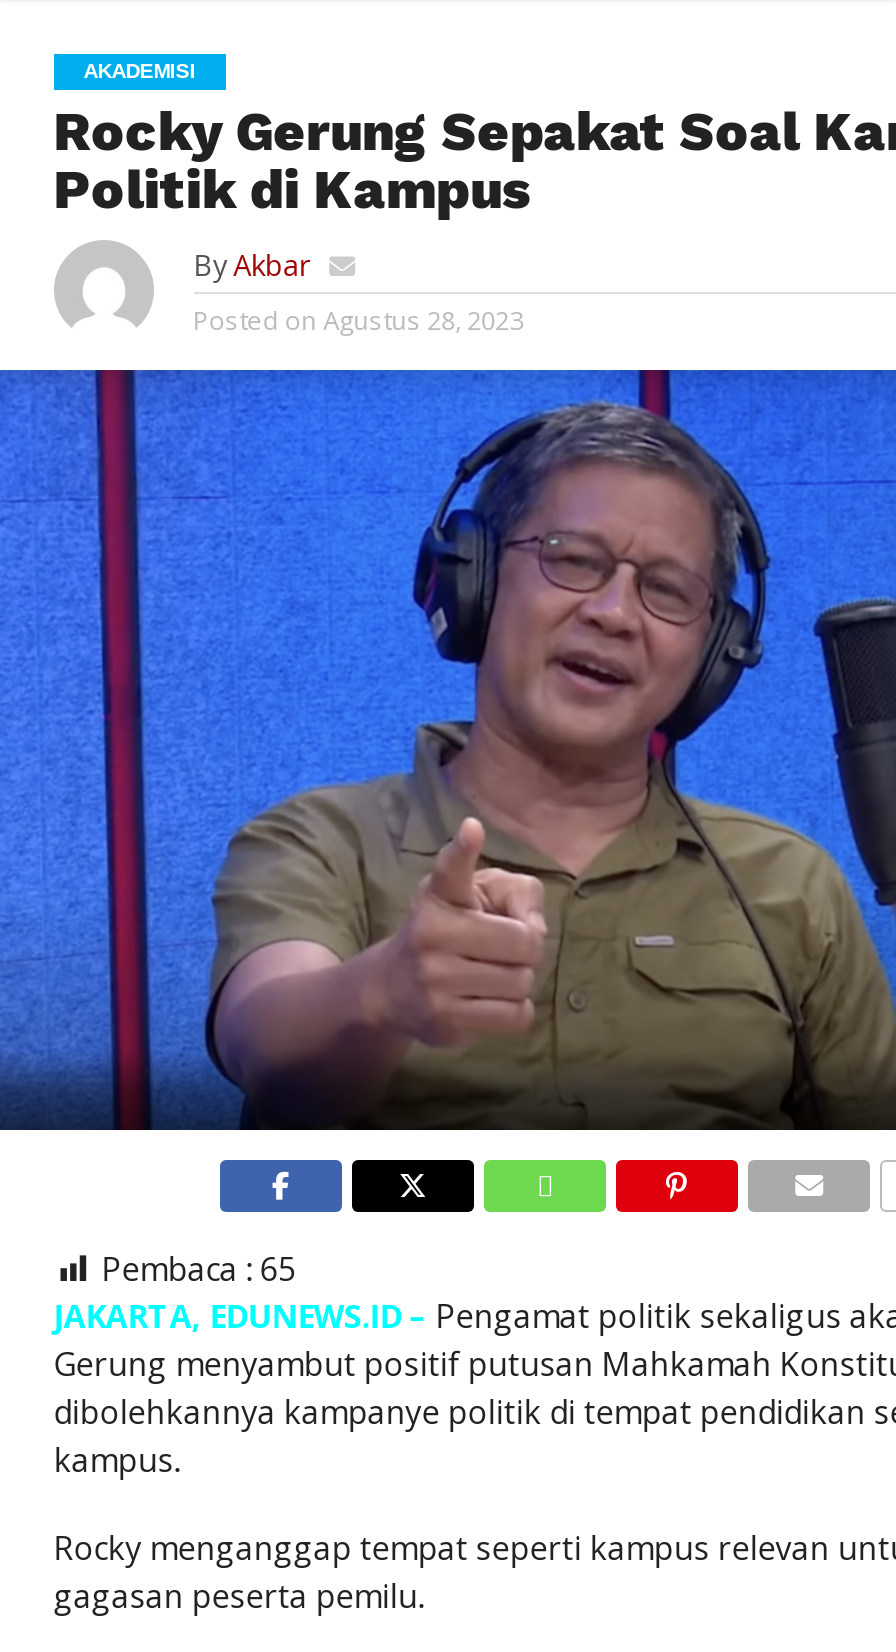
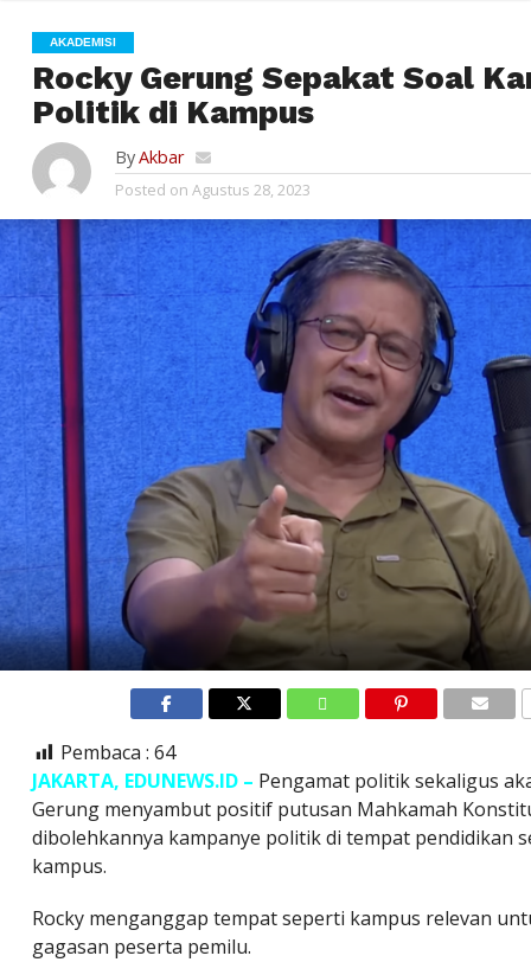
- Pembaca : 65
+ Pembaca : 64
